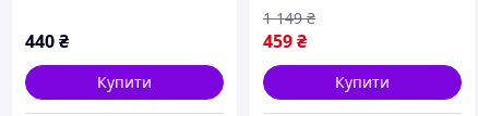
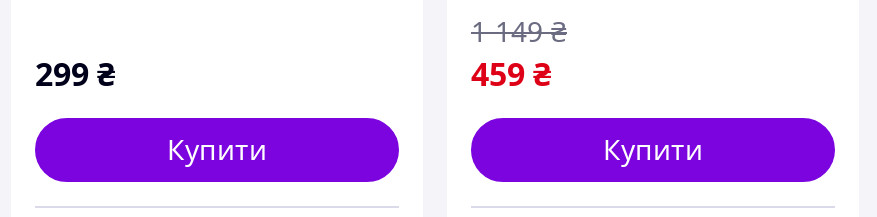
- 440 ₴
+ 299 ₴
